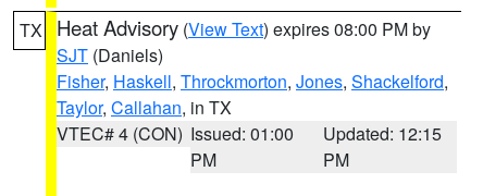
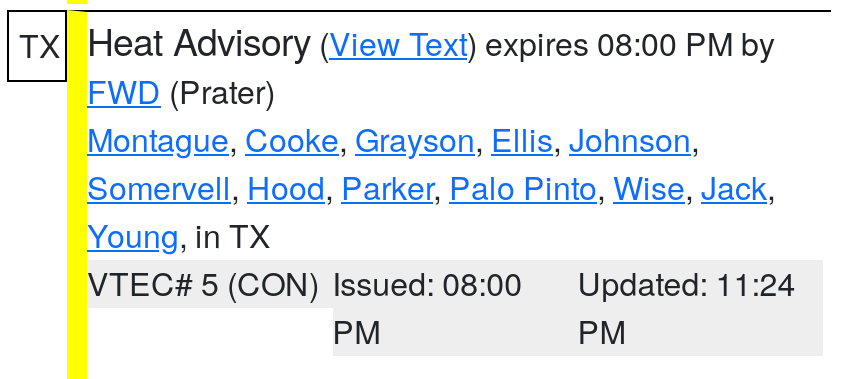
- SJT (Daniels)
- Fisher, Haskell, Throckmorton, Jones, Shackelford,
- Taylor, Callahan, in TX
- VTEC# 4 (CON) Issued: 01:00
+ FWD (Prater)
+ Montague, Cooke, Grayson, Ellis, Johnson,
+ Somervell, Hood, Parker, Palo Pinto, Wise, Jack,
+ Young, in TX
+ VTEC# 5 (CON) Issued: 08:00

- Updated: 12:15
+ Updated: 11:24
